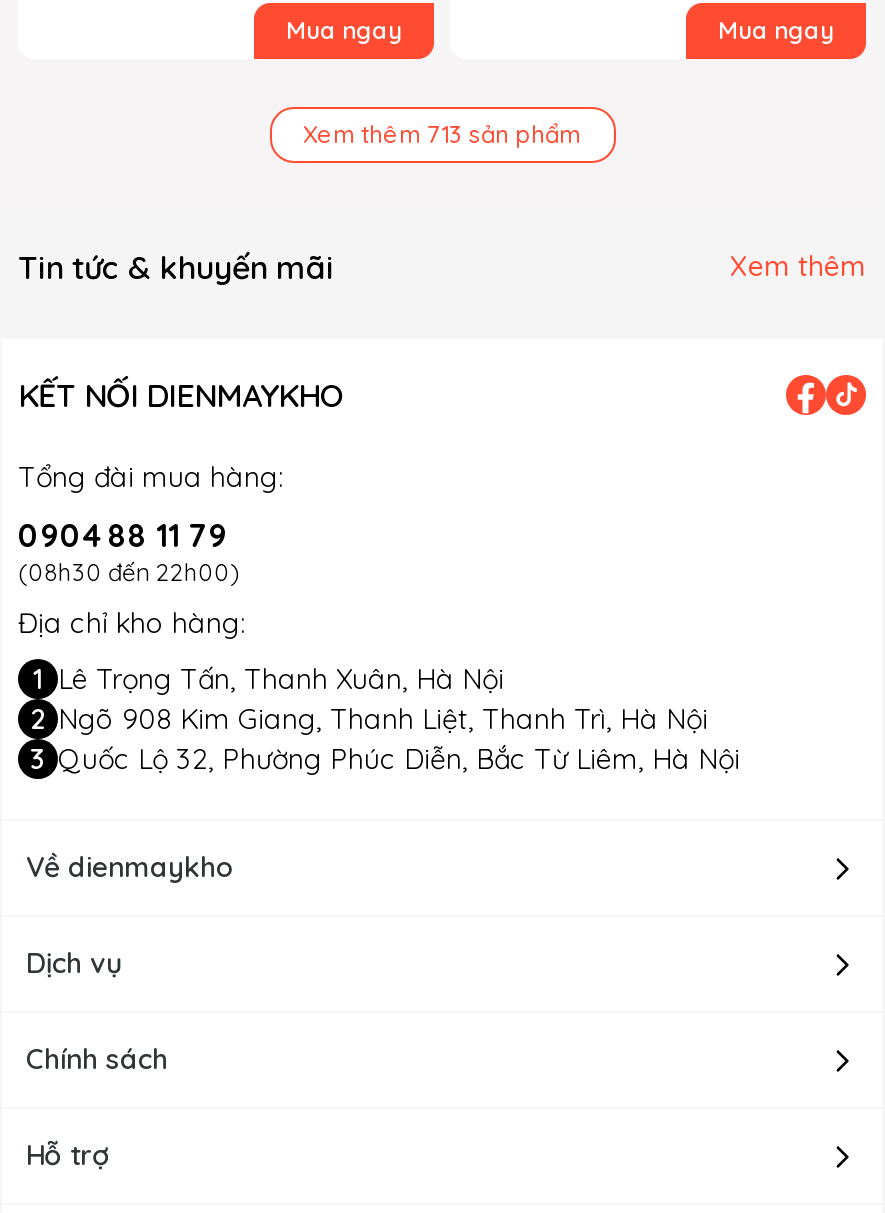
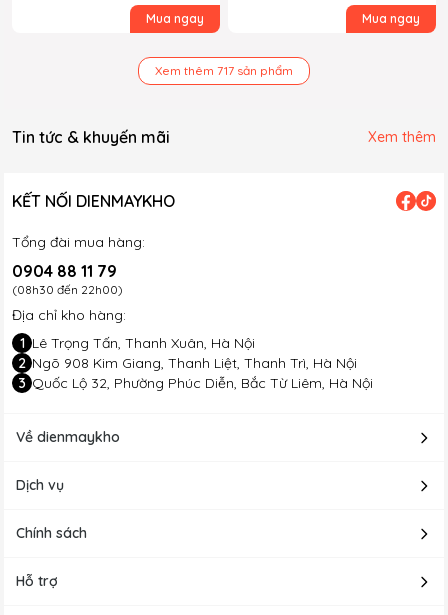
- Xem thêm 713 sản phẩm
+ Xem thêm 717 sản phẩm
